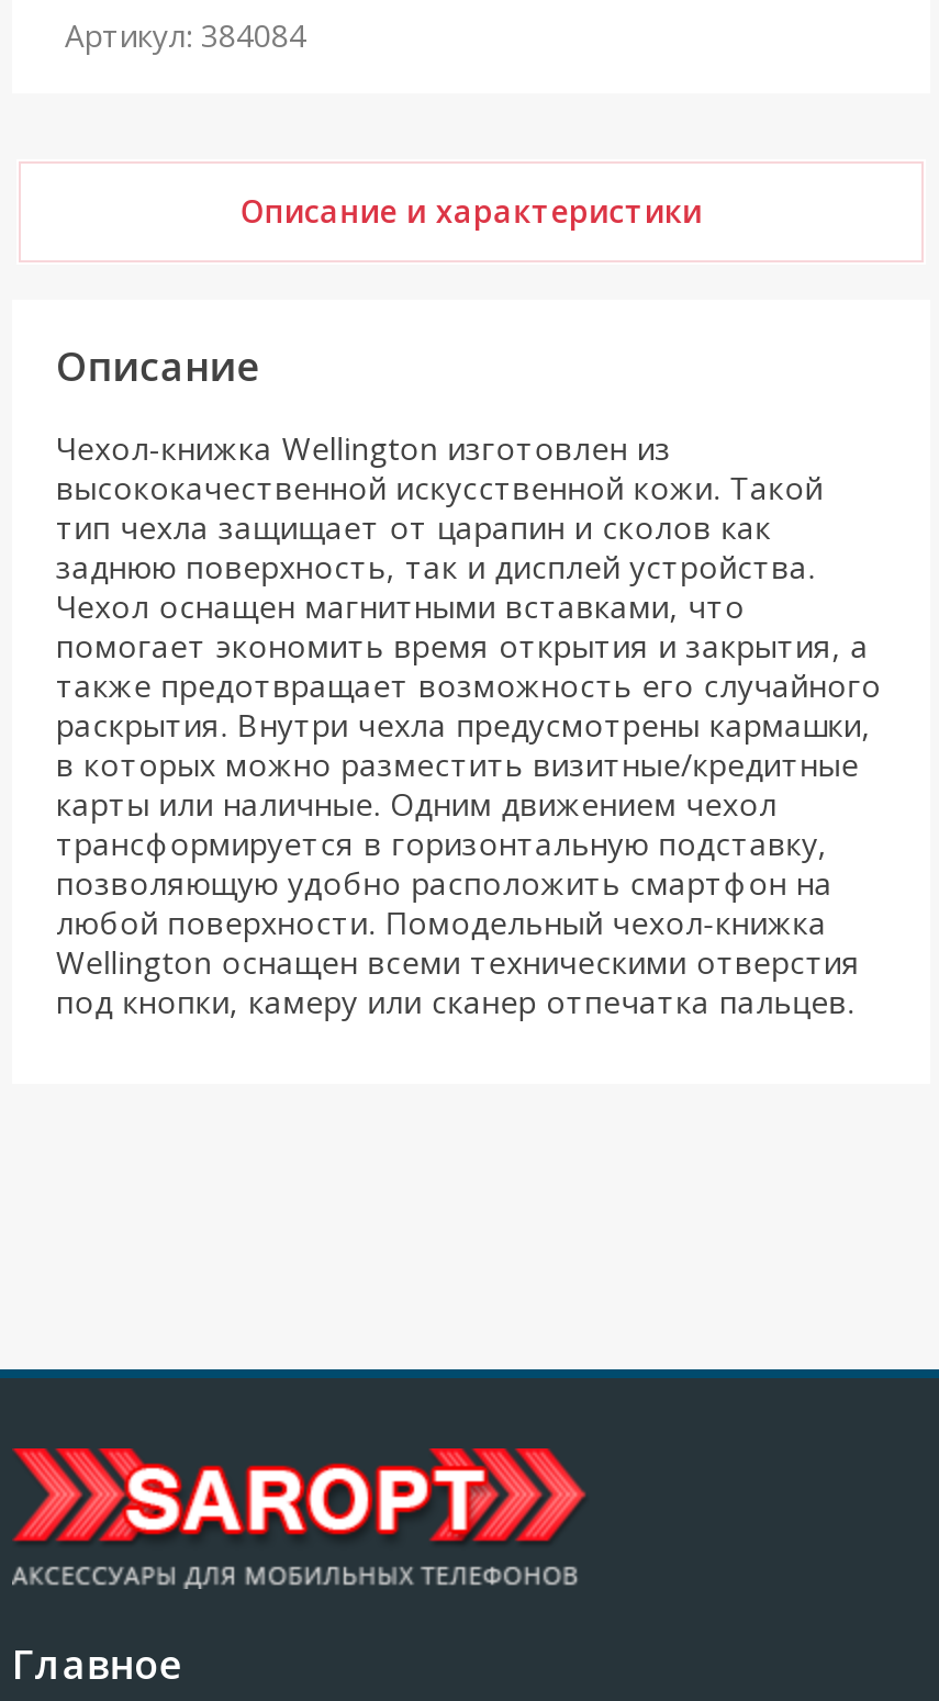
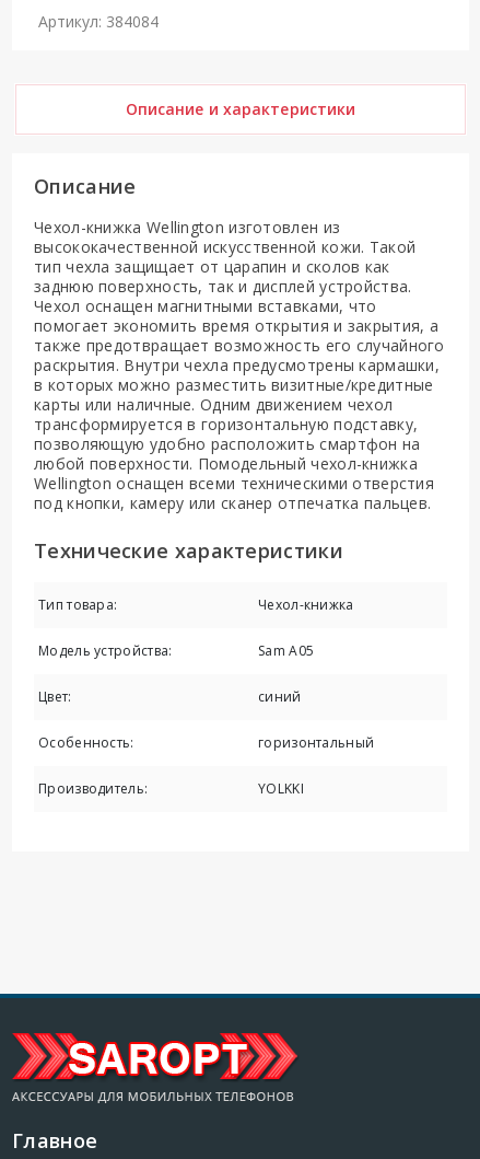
+ Технические характеристики
+ Тип товара:
+ Чехол-книжка
+ Модель устройства:
+ Sam A05
+ Цвет:
+ синий
+ Особенность:
+ горизонтальный
+ Производитель:
+ YOLKKI
